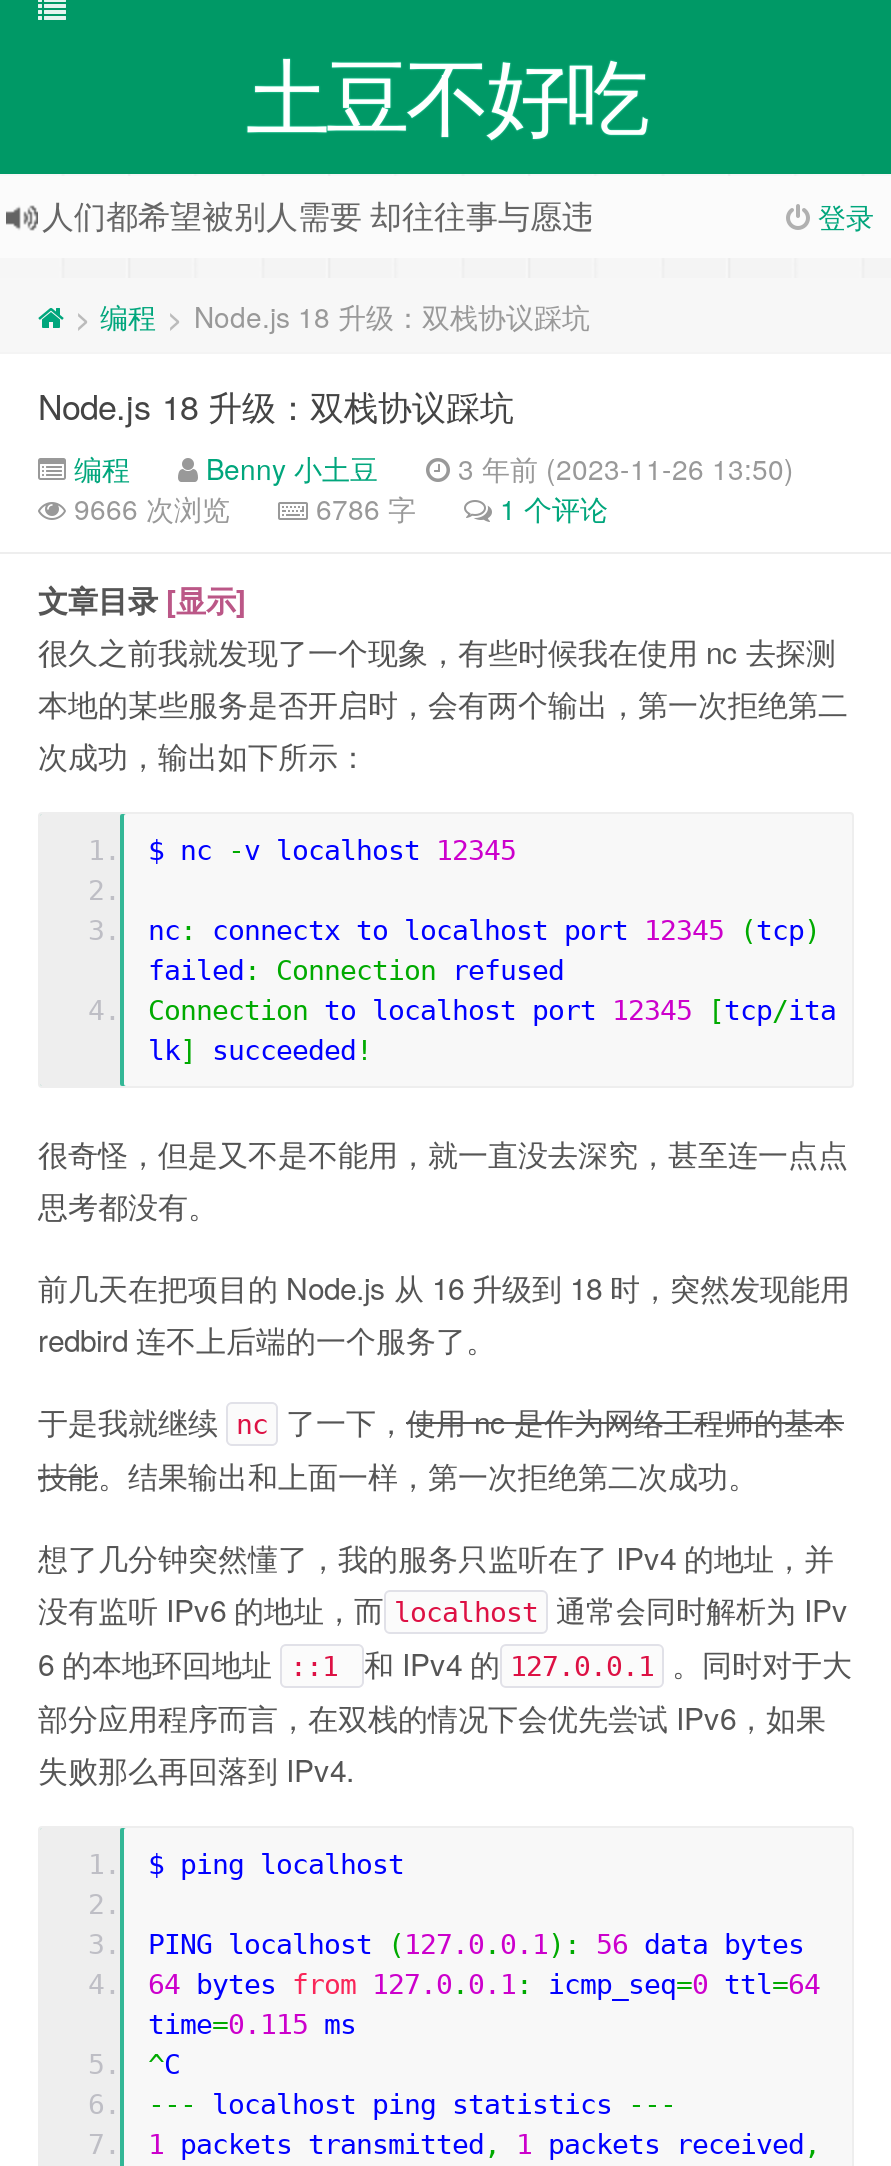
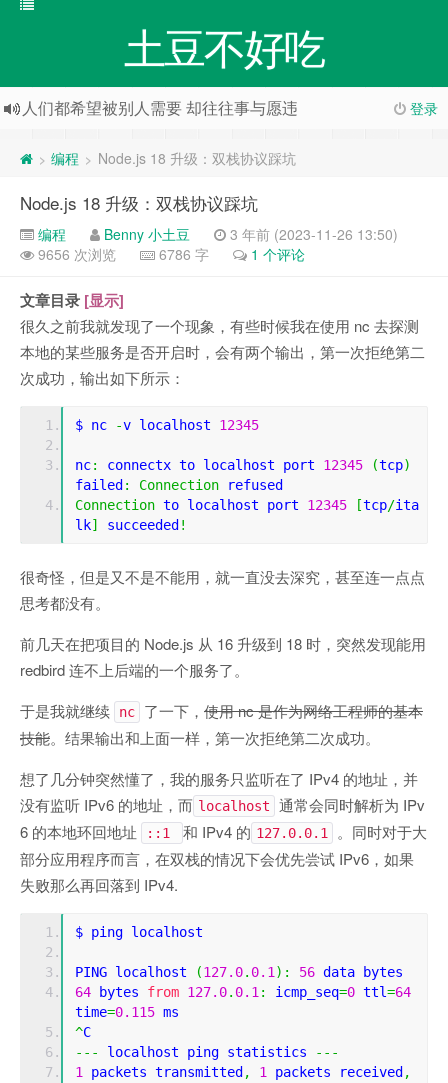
- 9666 次浏览 6786 字 1 个评论
+ 9656 次浏览 6786 字 1 个评论
